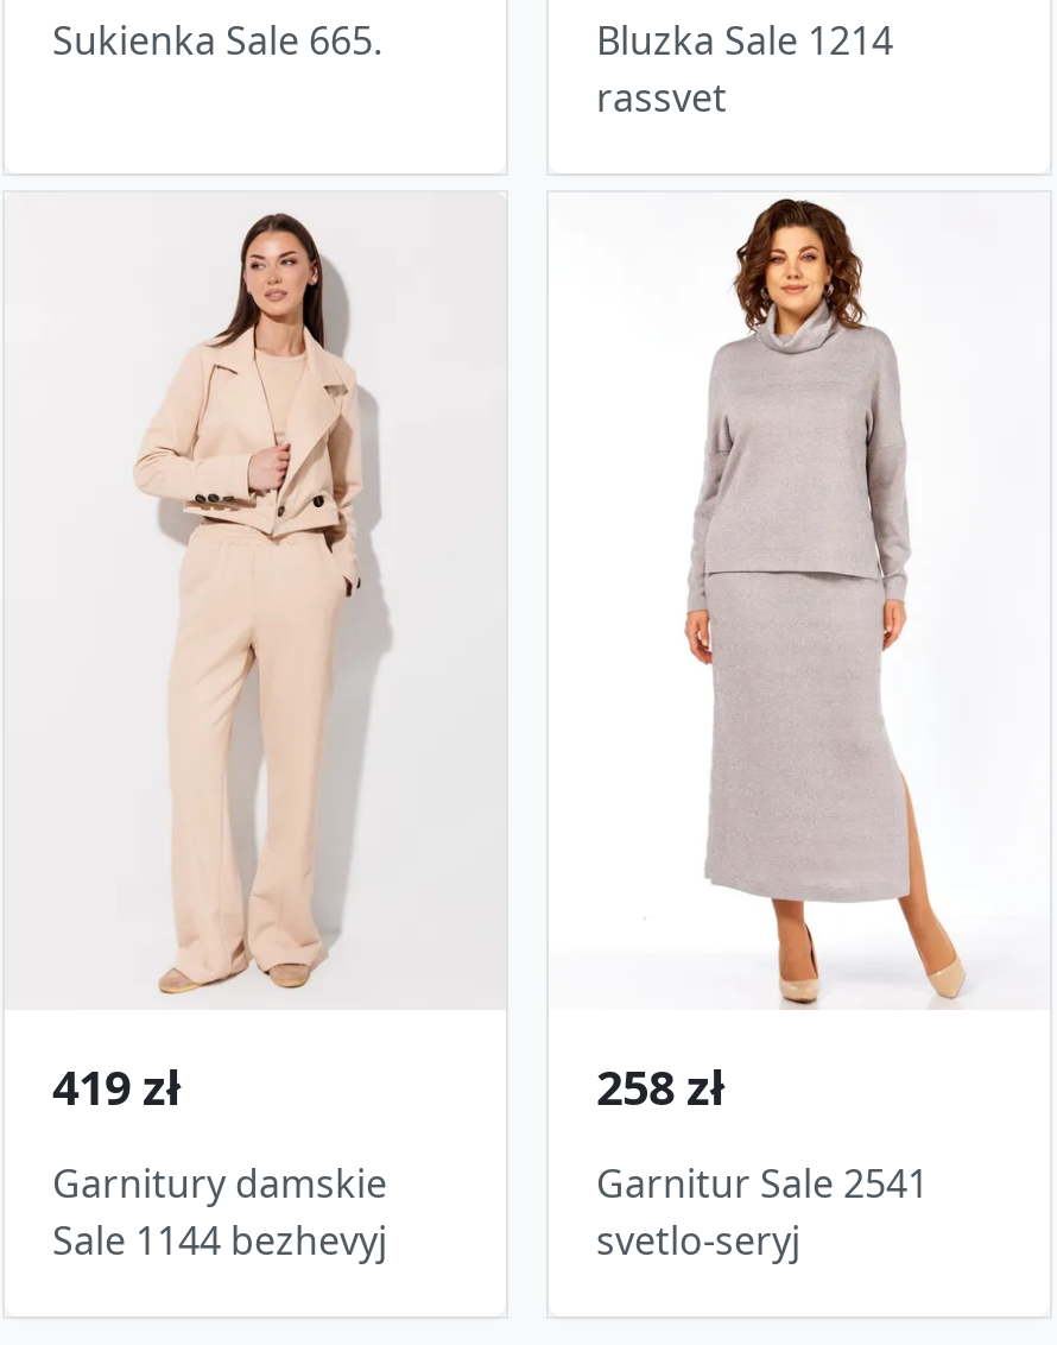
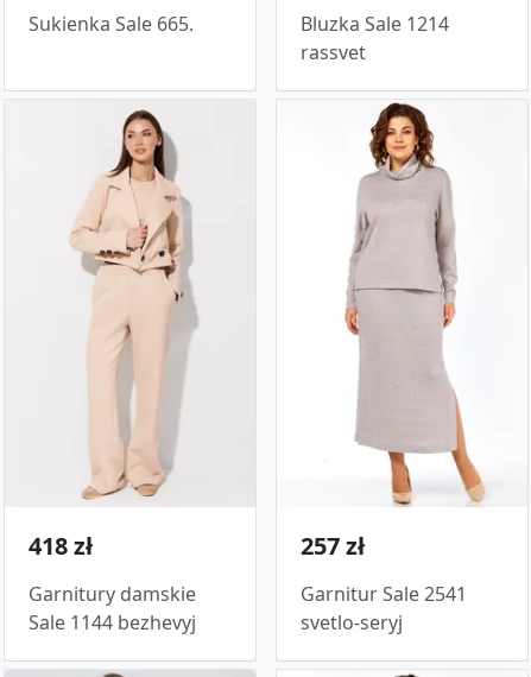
- 419 zł
+ 418 zł

- 258 zł
+ 257 zł
